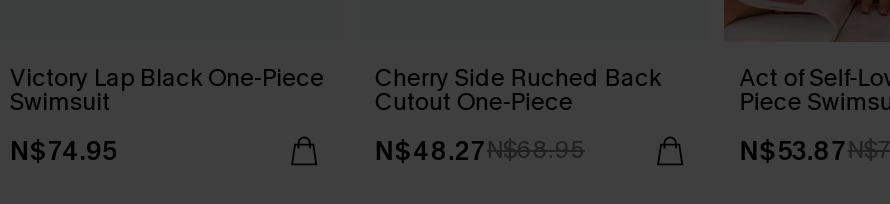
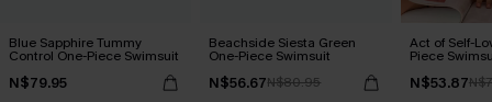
- Victory Lap Black One-Piece
- Swimsuit
- N$74.95
+ Blue Sapphire Tummy
+ Control One-Piece Swimsuit
+ N$79.95

- Cherry Side Ruched Back
- Cutout One-Piece
- N$48.27N$68.95
+ Beachside Siesta Green
+ One-Piece Swimsuit
+ N$56.67N$80.95
